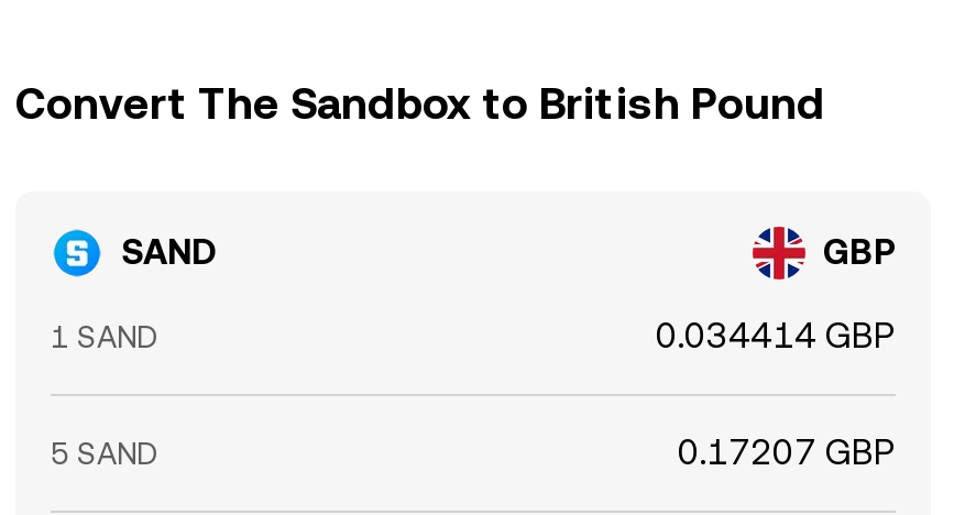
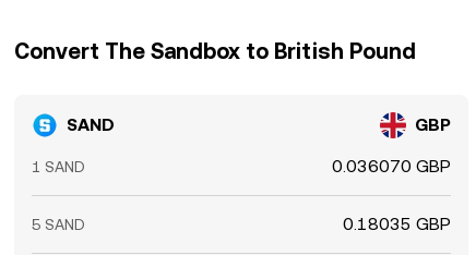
- 0.034414 GBP
+ 0.036070 GBP

- 0.17207 GBP
+ 0.18035 GBP
